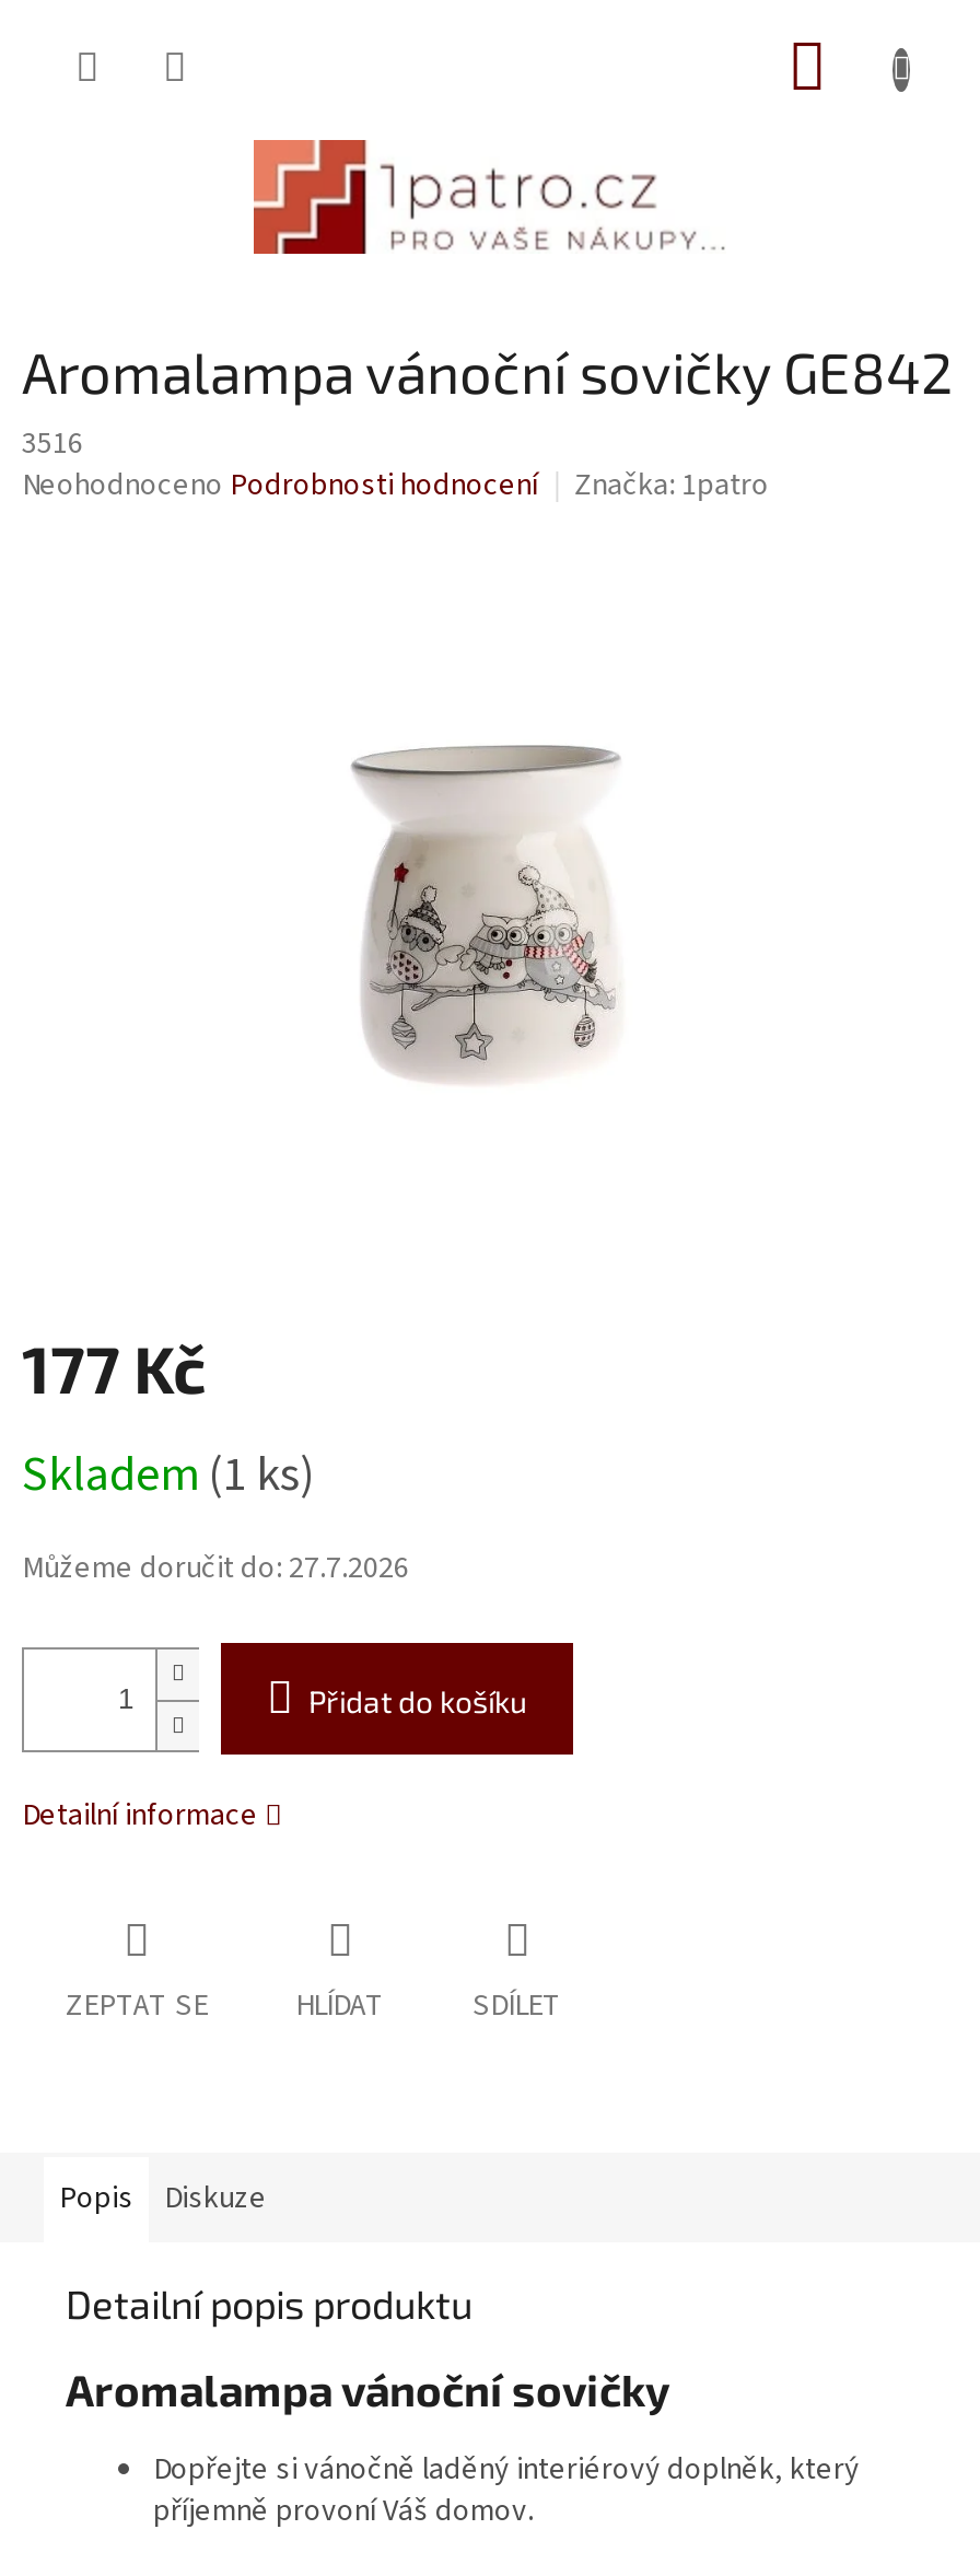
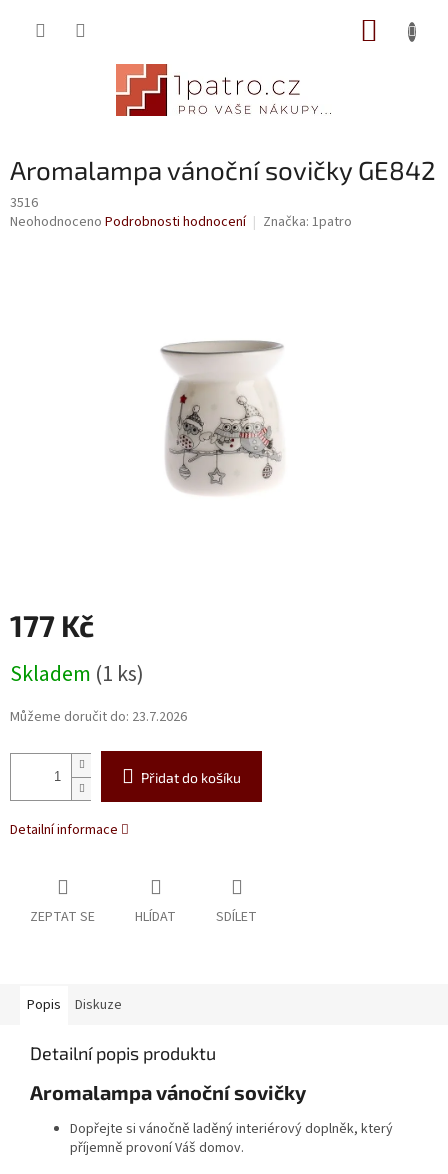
- Můžeme doručit do: 27.7.2026
+ Můžeme doručit do: 23.7.2026
